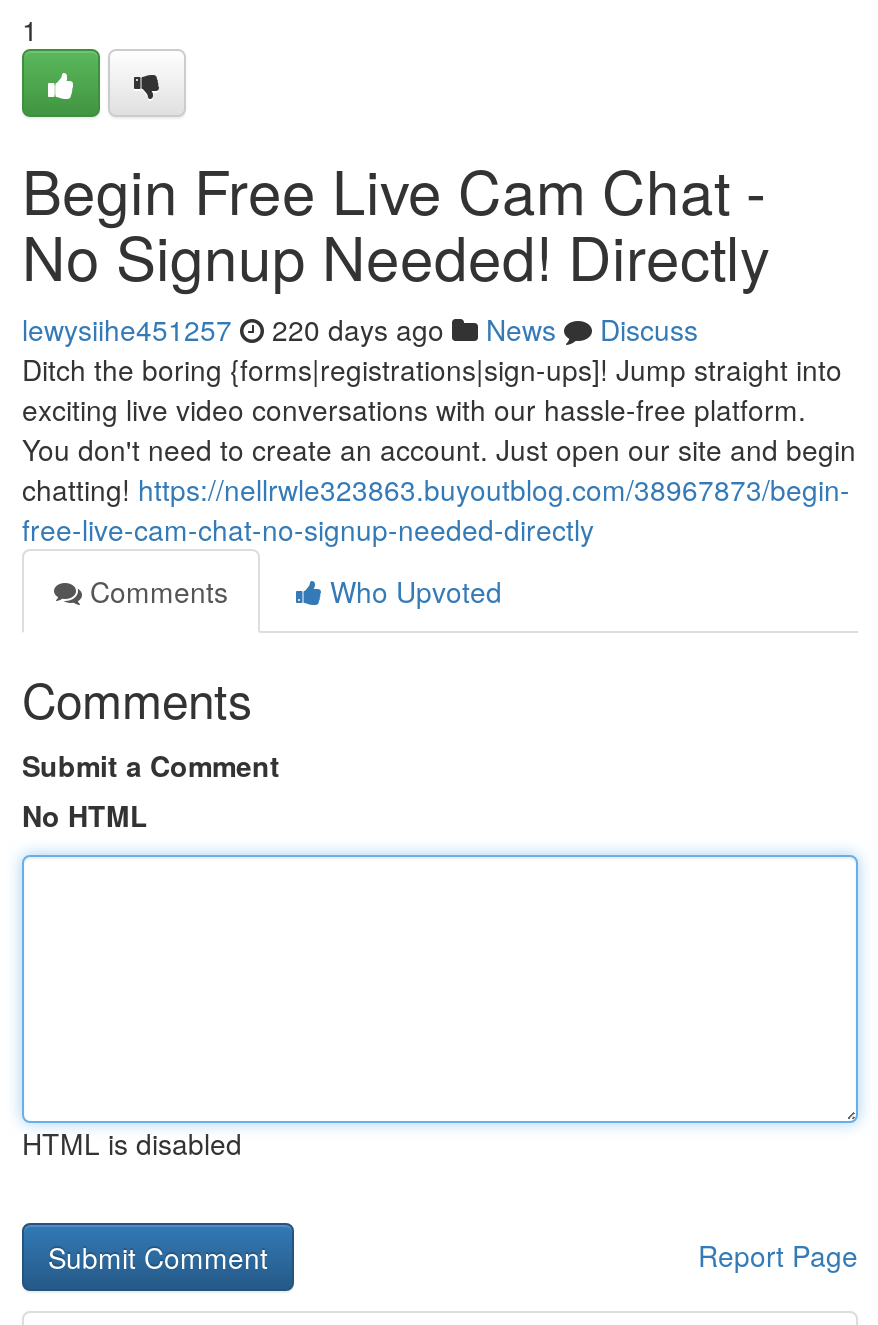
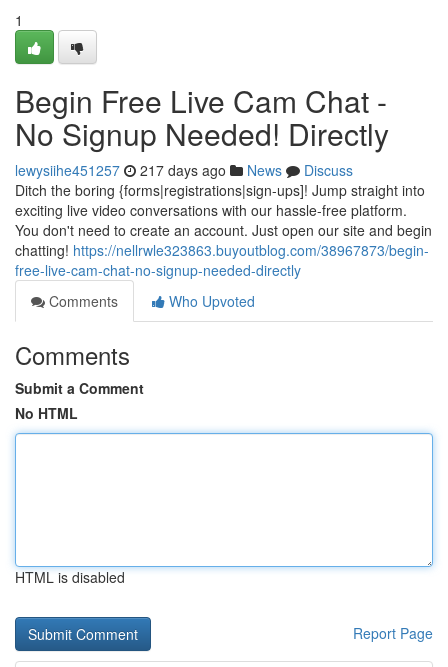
- lewysiihe451257 220 days ago News Discuss
+ lewysiihe451257 217 days ago News Discuss
